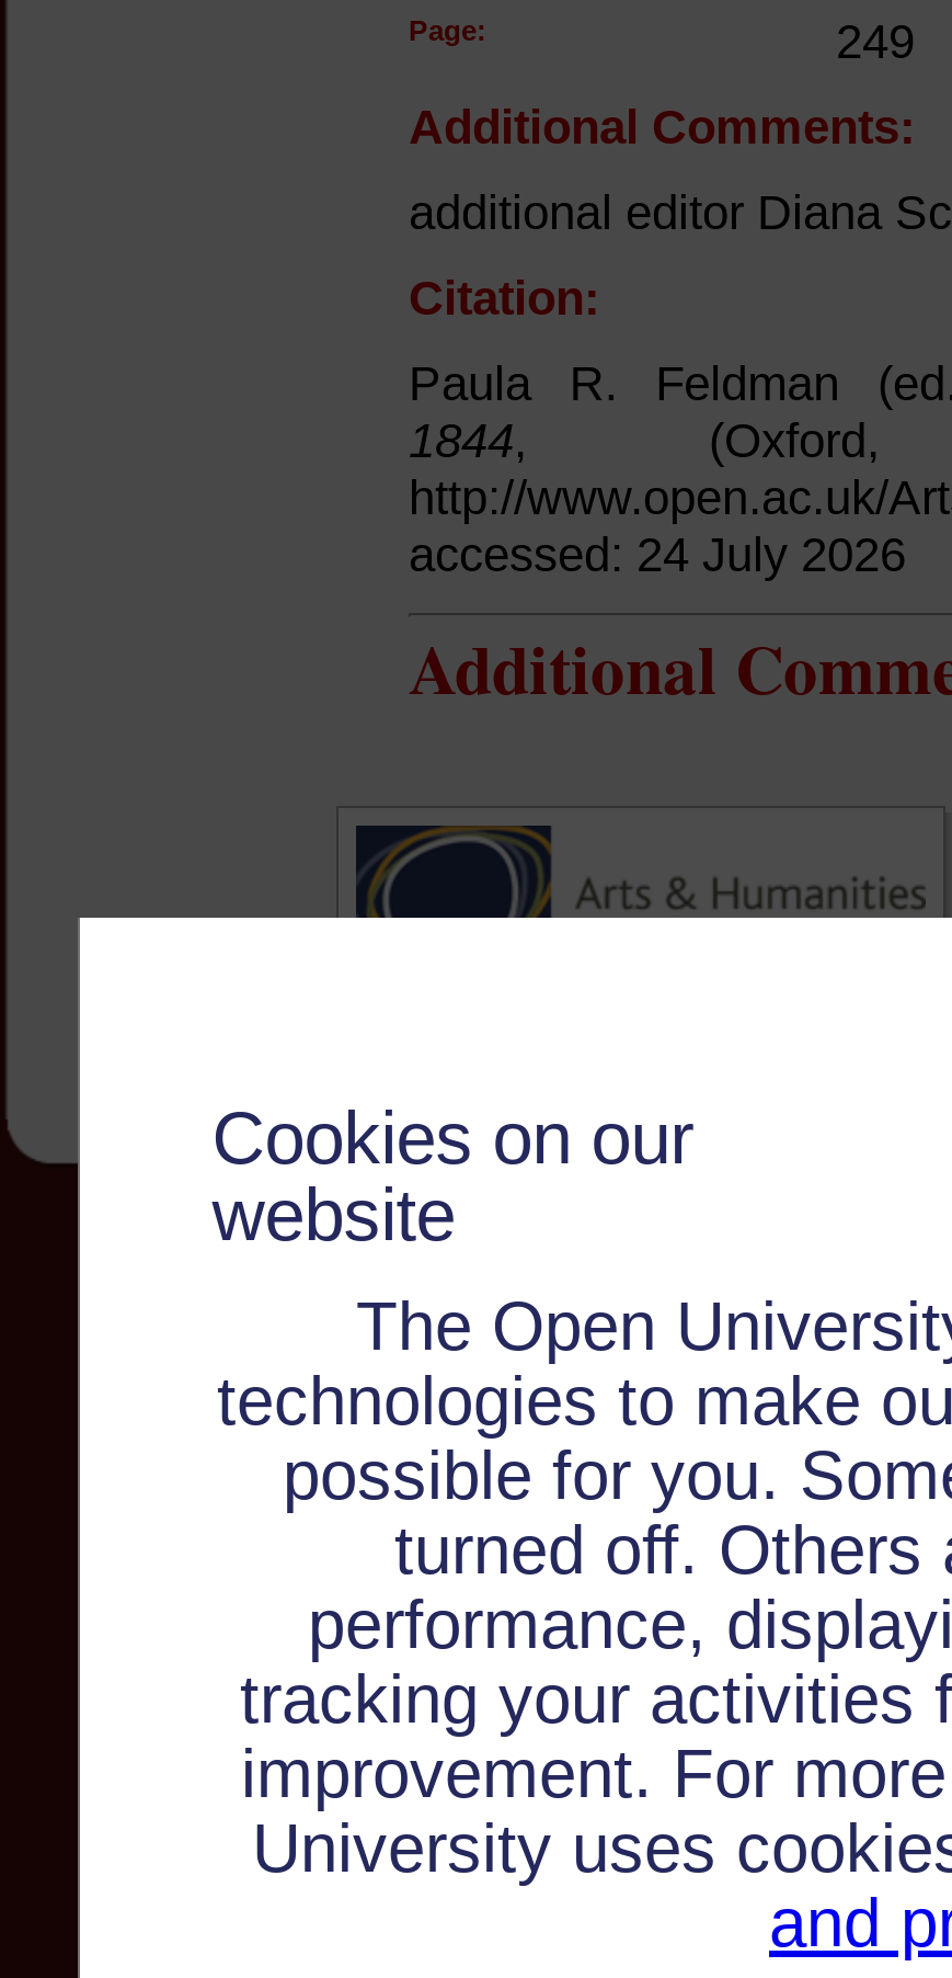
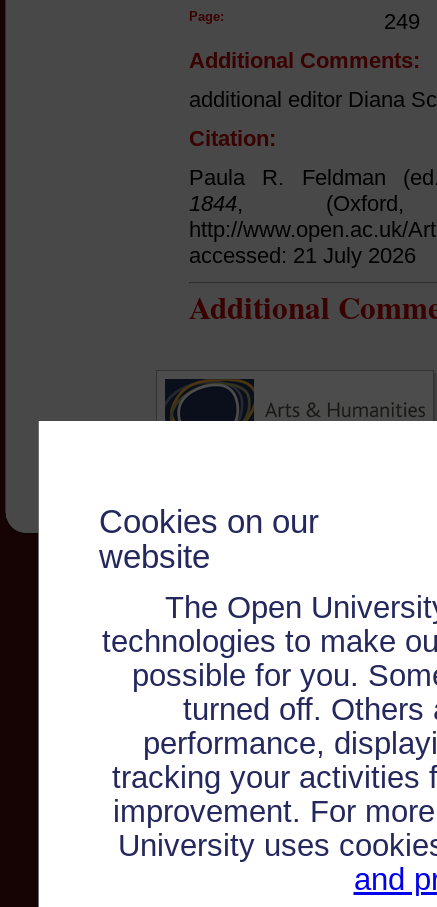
- accessed: 24 July 2026
+ accessed: 21 July 2026
